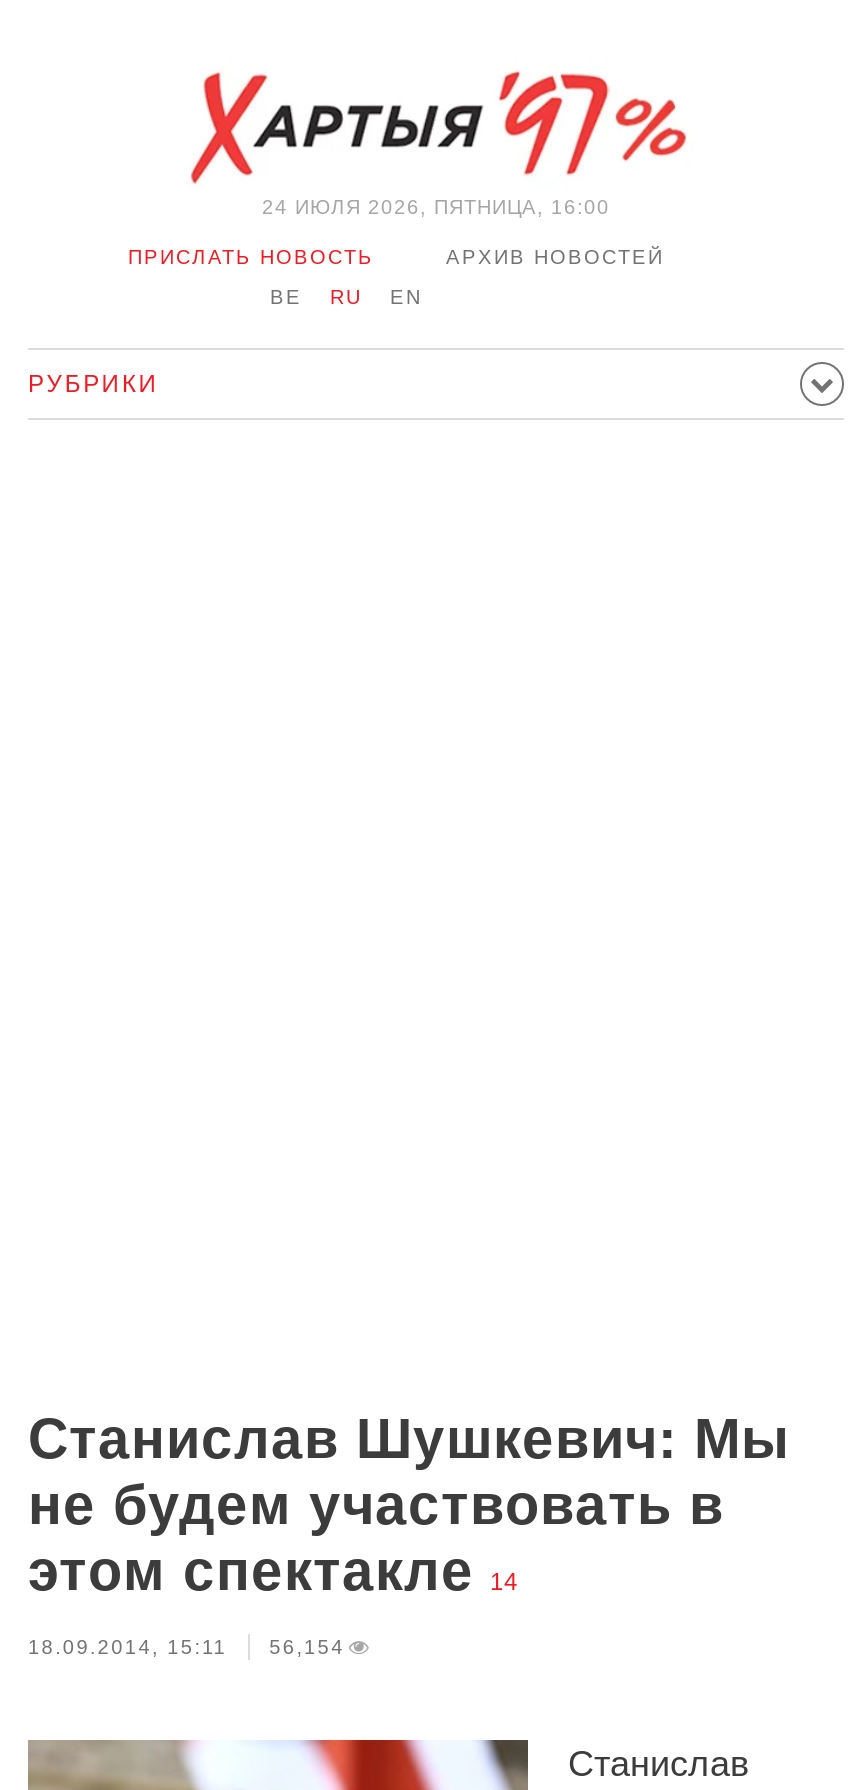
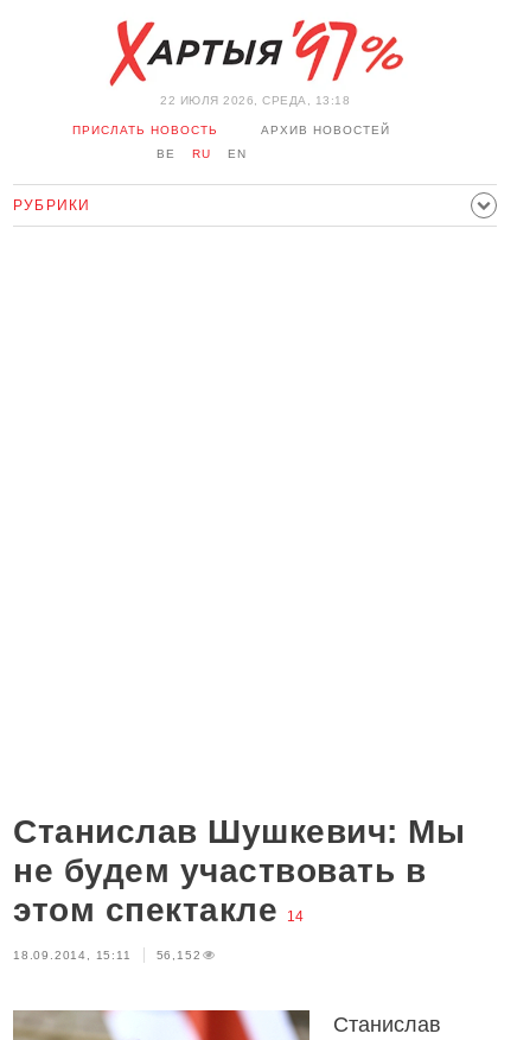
- 24 ИЮЛЯ 2026, ПЯТНИЦА, 16:00
+ 22 ИЮЛЯ 2026, СРЕДА, 13:18

- 18.09.2014, 15:11 56,154
+ 18.09.2014, 15:11 56,152
